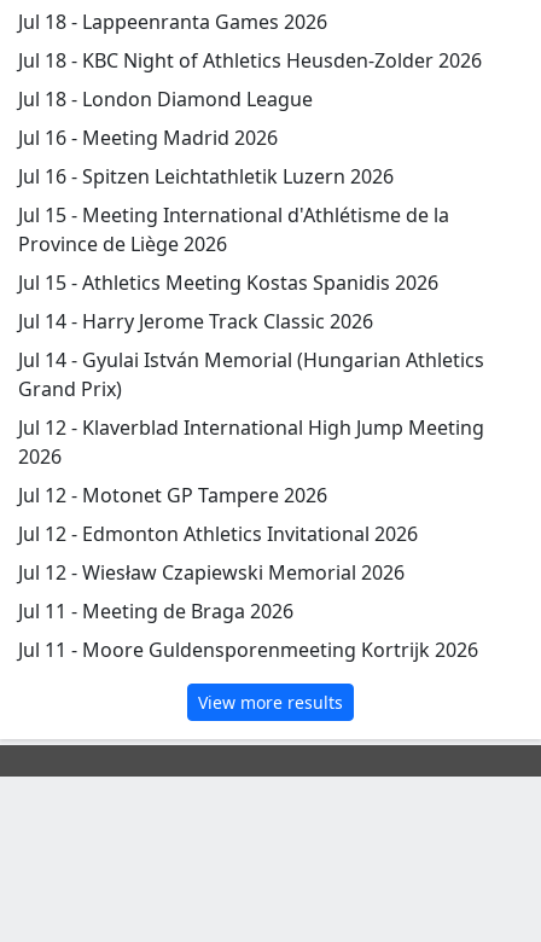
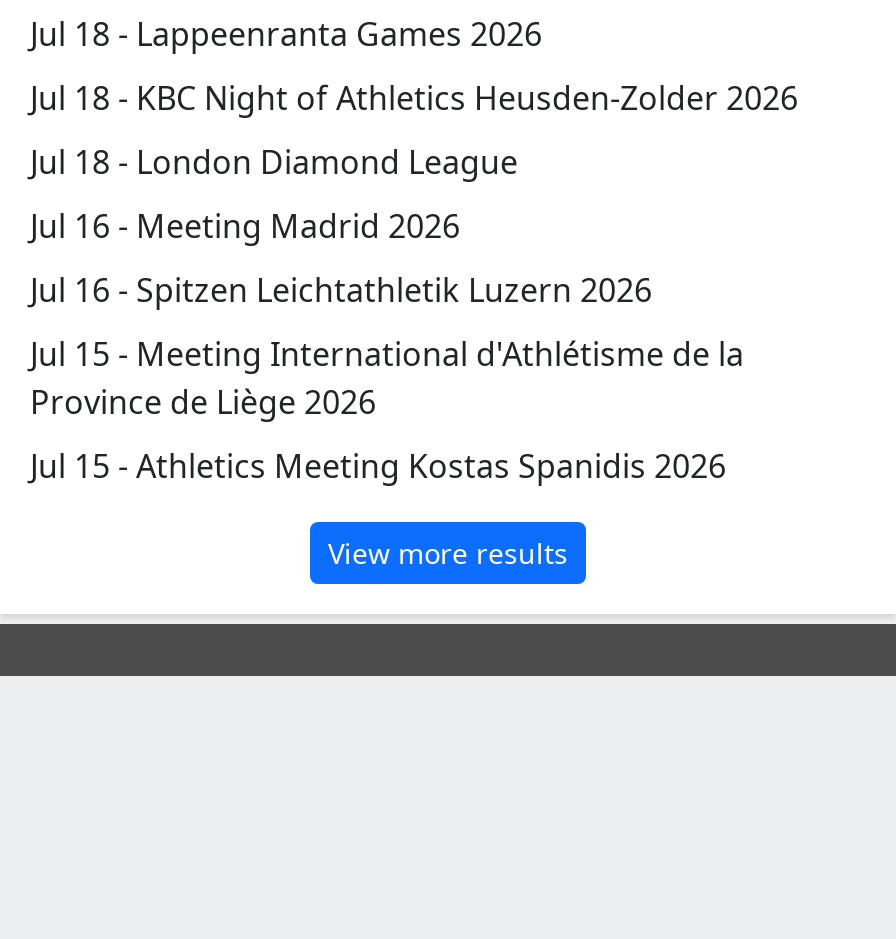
- Jul 14 - Harry Jerome Track Classic 2026
- Jul 14 - Gyulai István Memorial (Hungarian Athletics
- Grand Prix)
- Jul 12 - Klaverblad International High Jump Meeting
- 2026
- Jul 12 - Motonet GP Tampere 2026
- Jul 12 - Edmonton Athletics Invitational 2026
- Jul 12 - Wiesław Czapiewski Memorial 2026
- Jul 11 - Meeting de Braga 2026
- Jul 11 - Moore Guldensporenmeeting Kortrijk 2026
